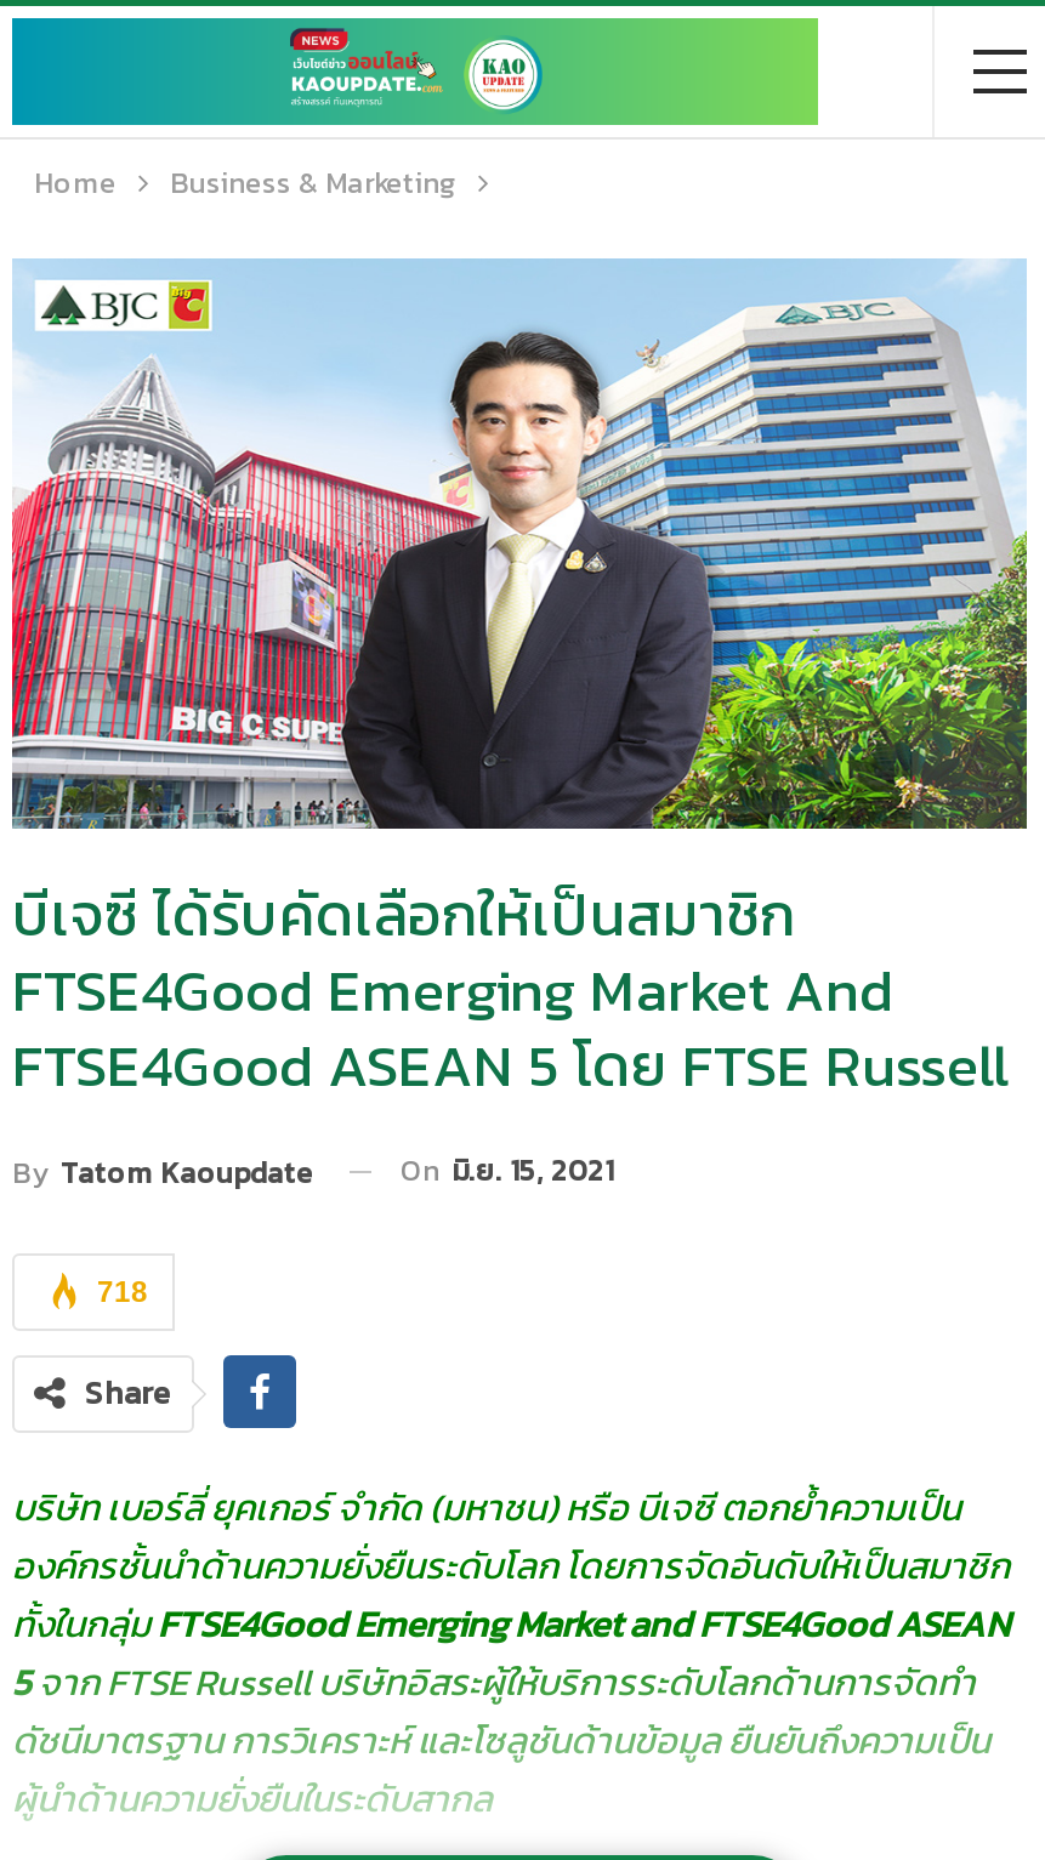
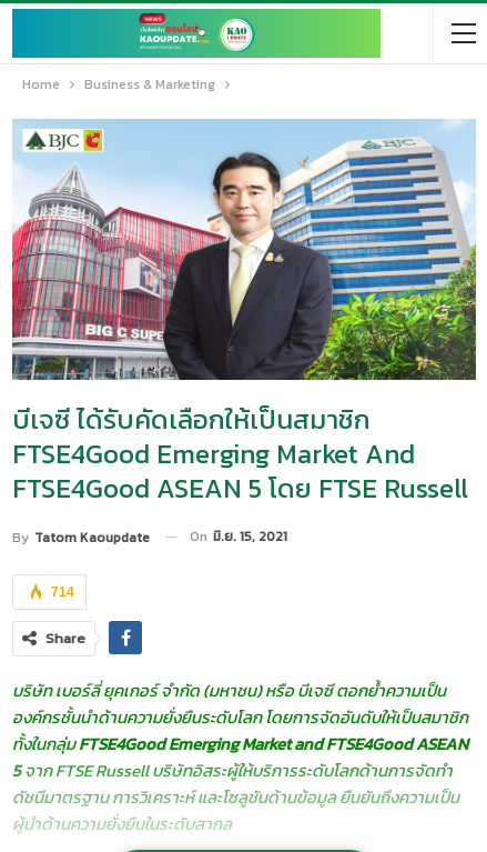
- 718
+ 714
